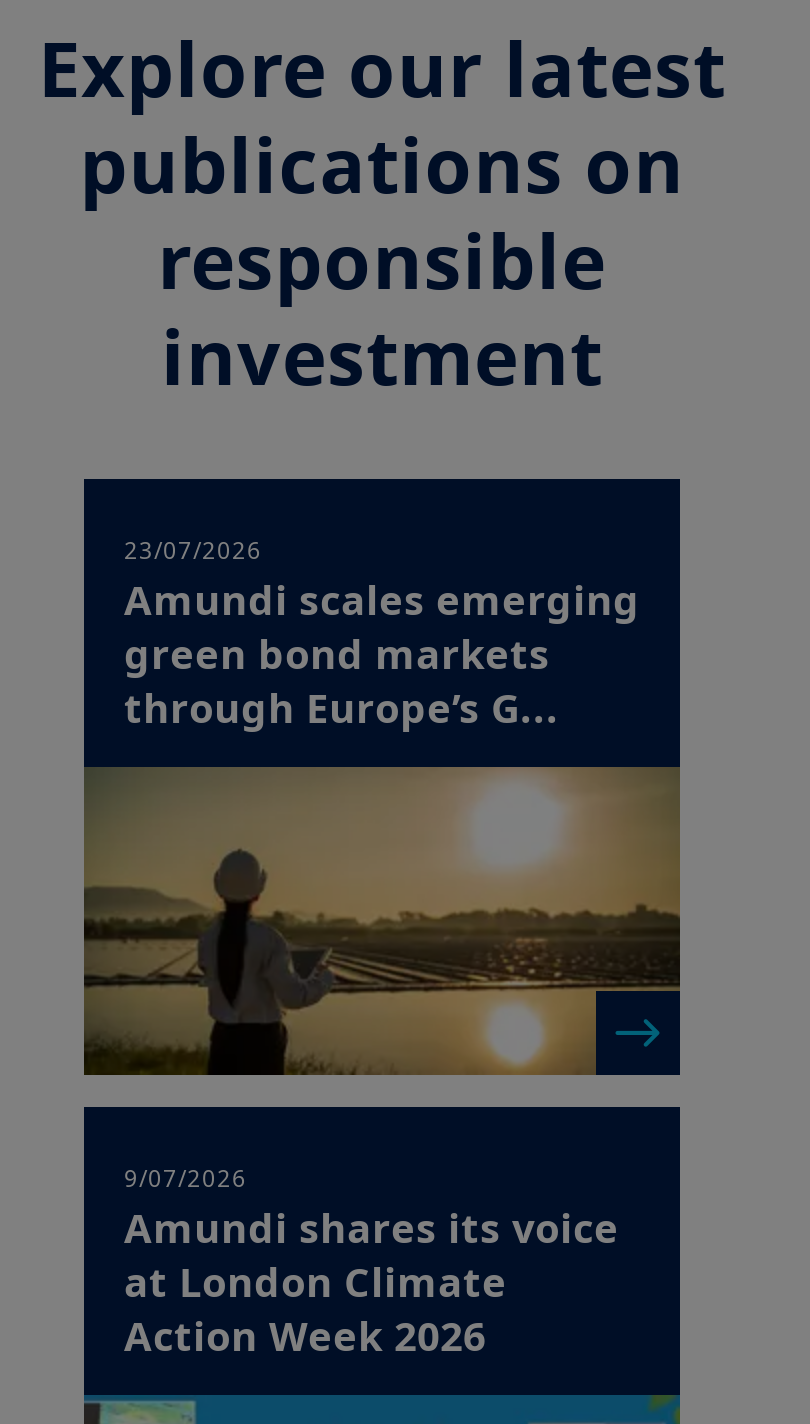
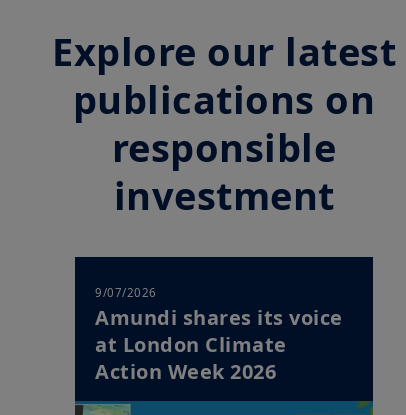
- 23/07/2026
- Amundi scales emerging
- green bond markets
- through Europe’s G...

- [image]
